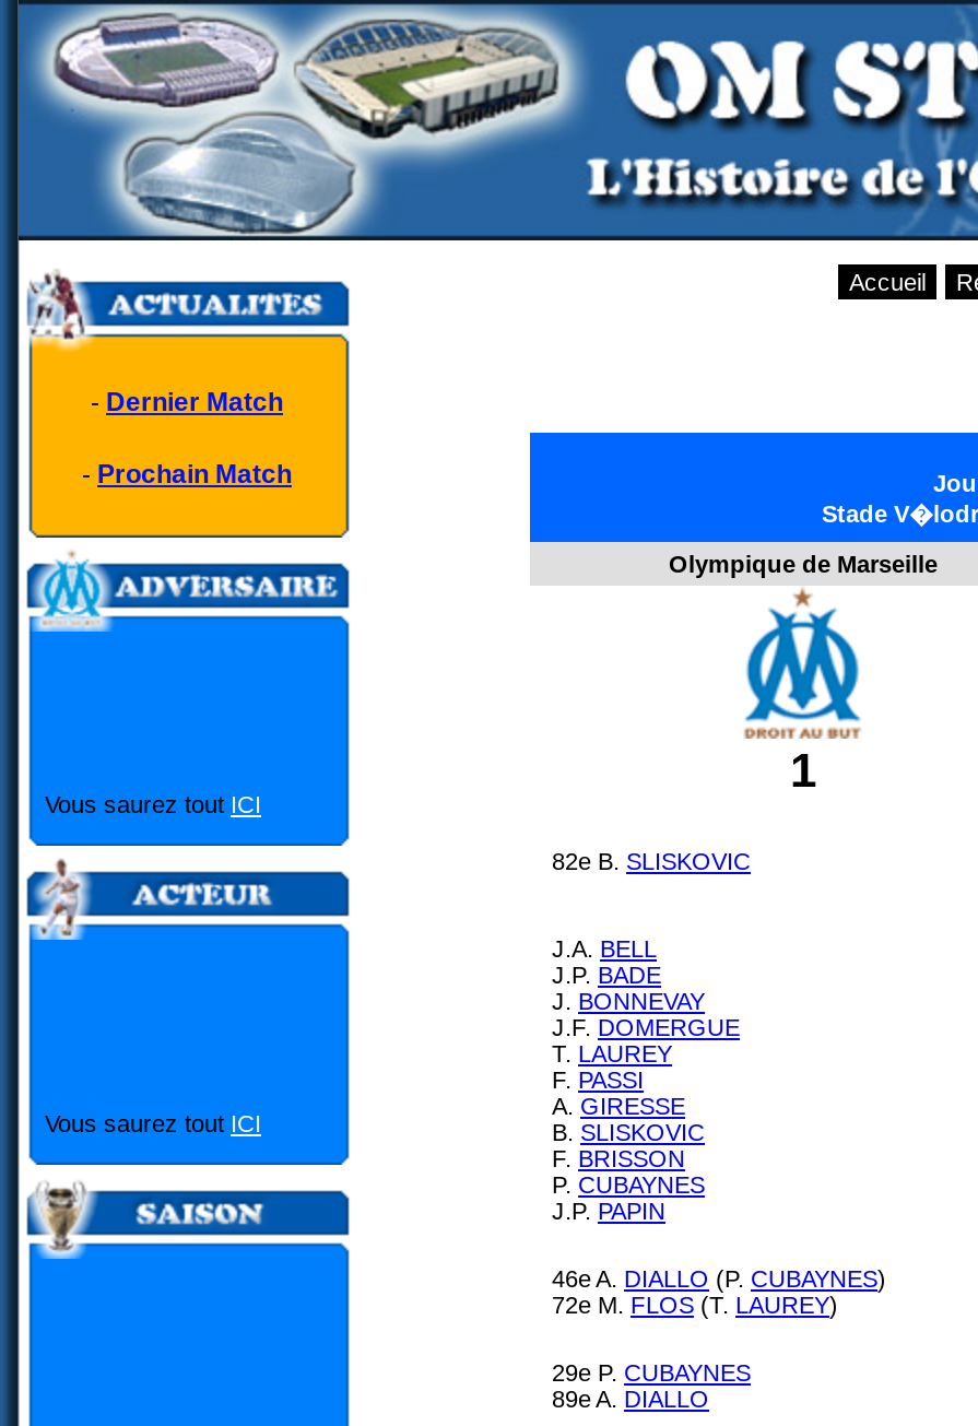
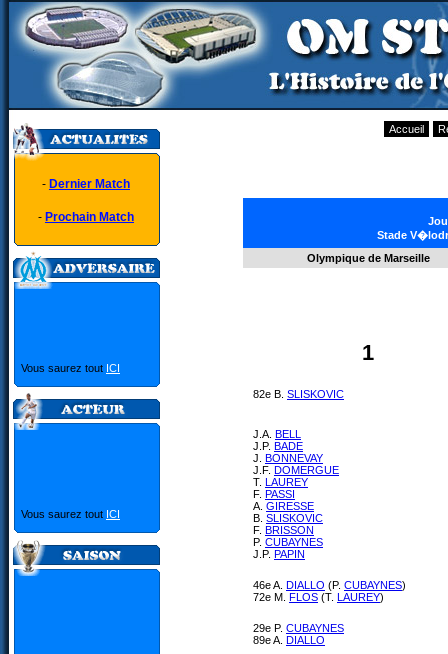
- [image]
